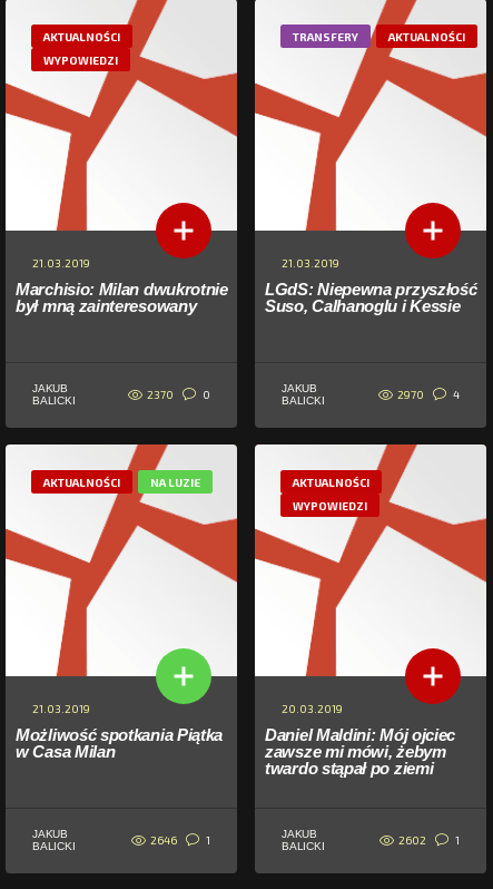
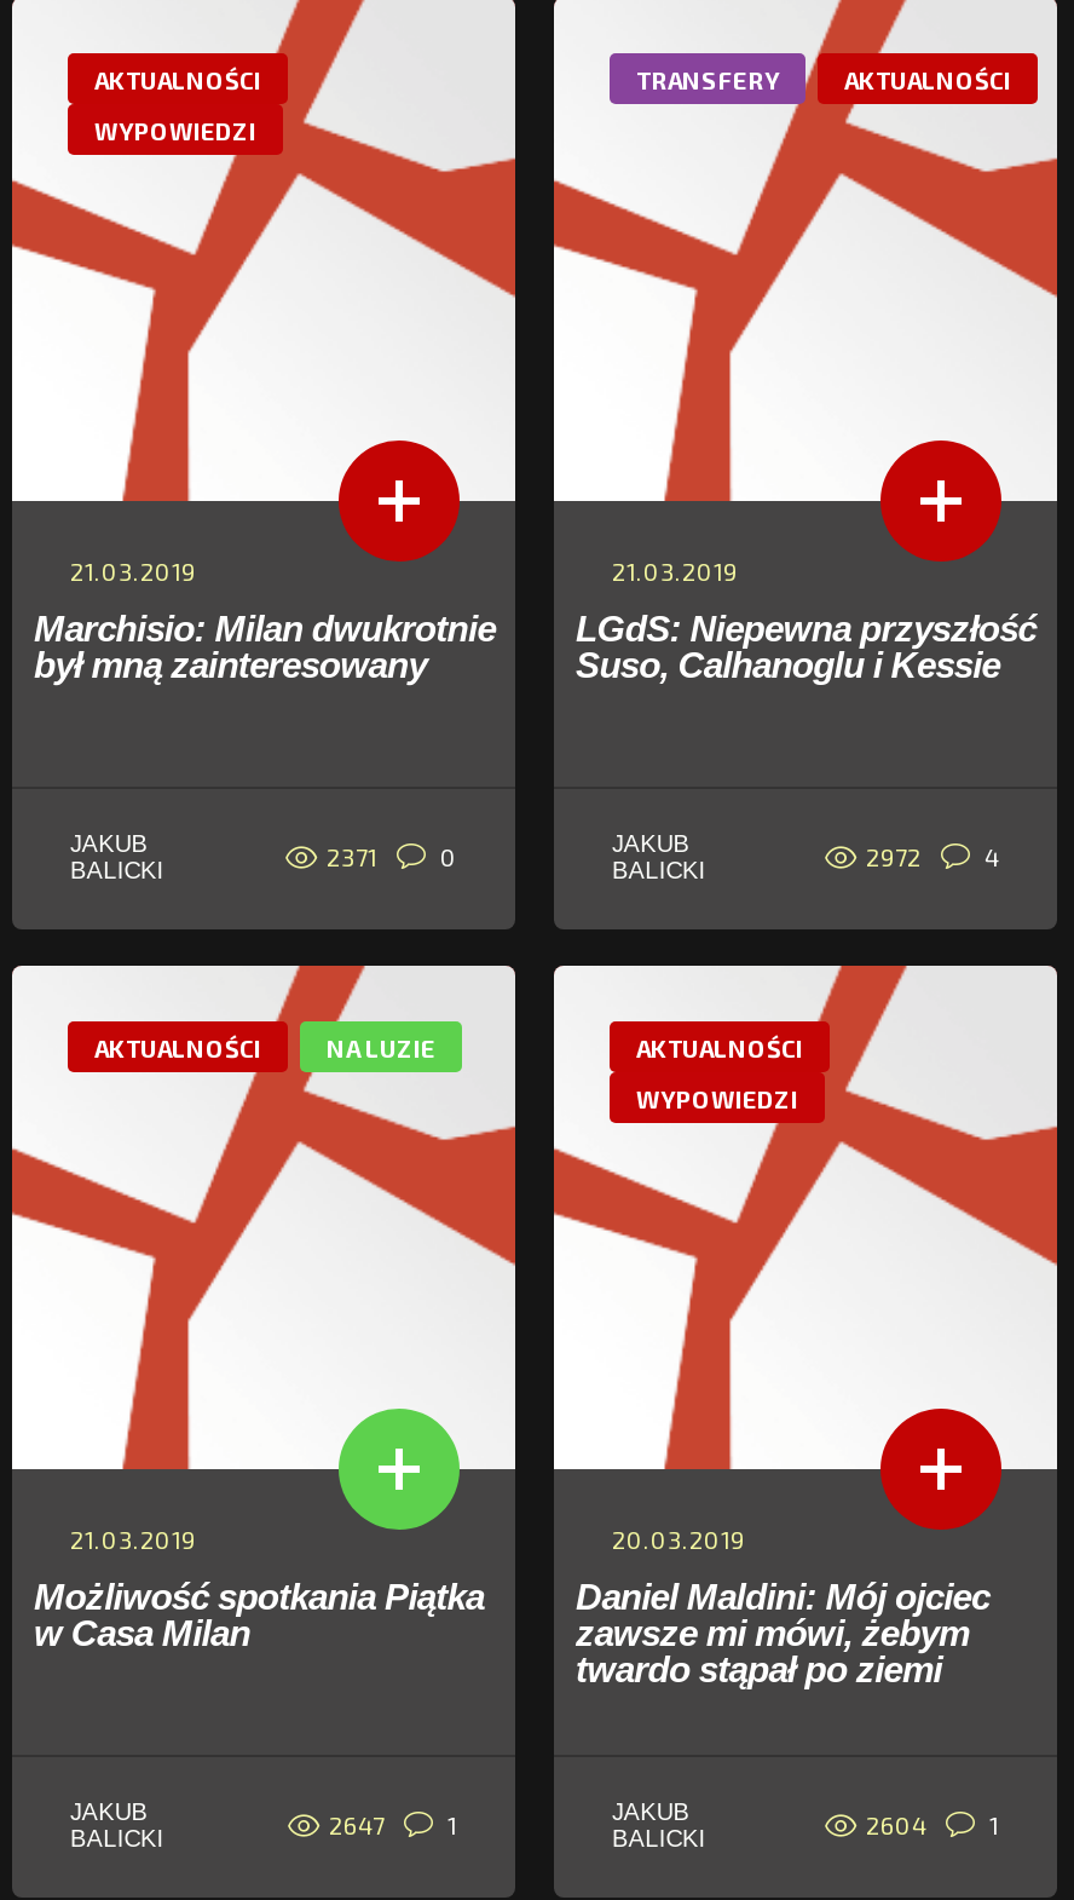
- 2370 0
+ 2371 0

- 2970 4
+ 2972 4

- 2646 1
+ 2647 1

- 2602 1
+ 2604 1
